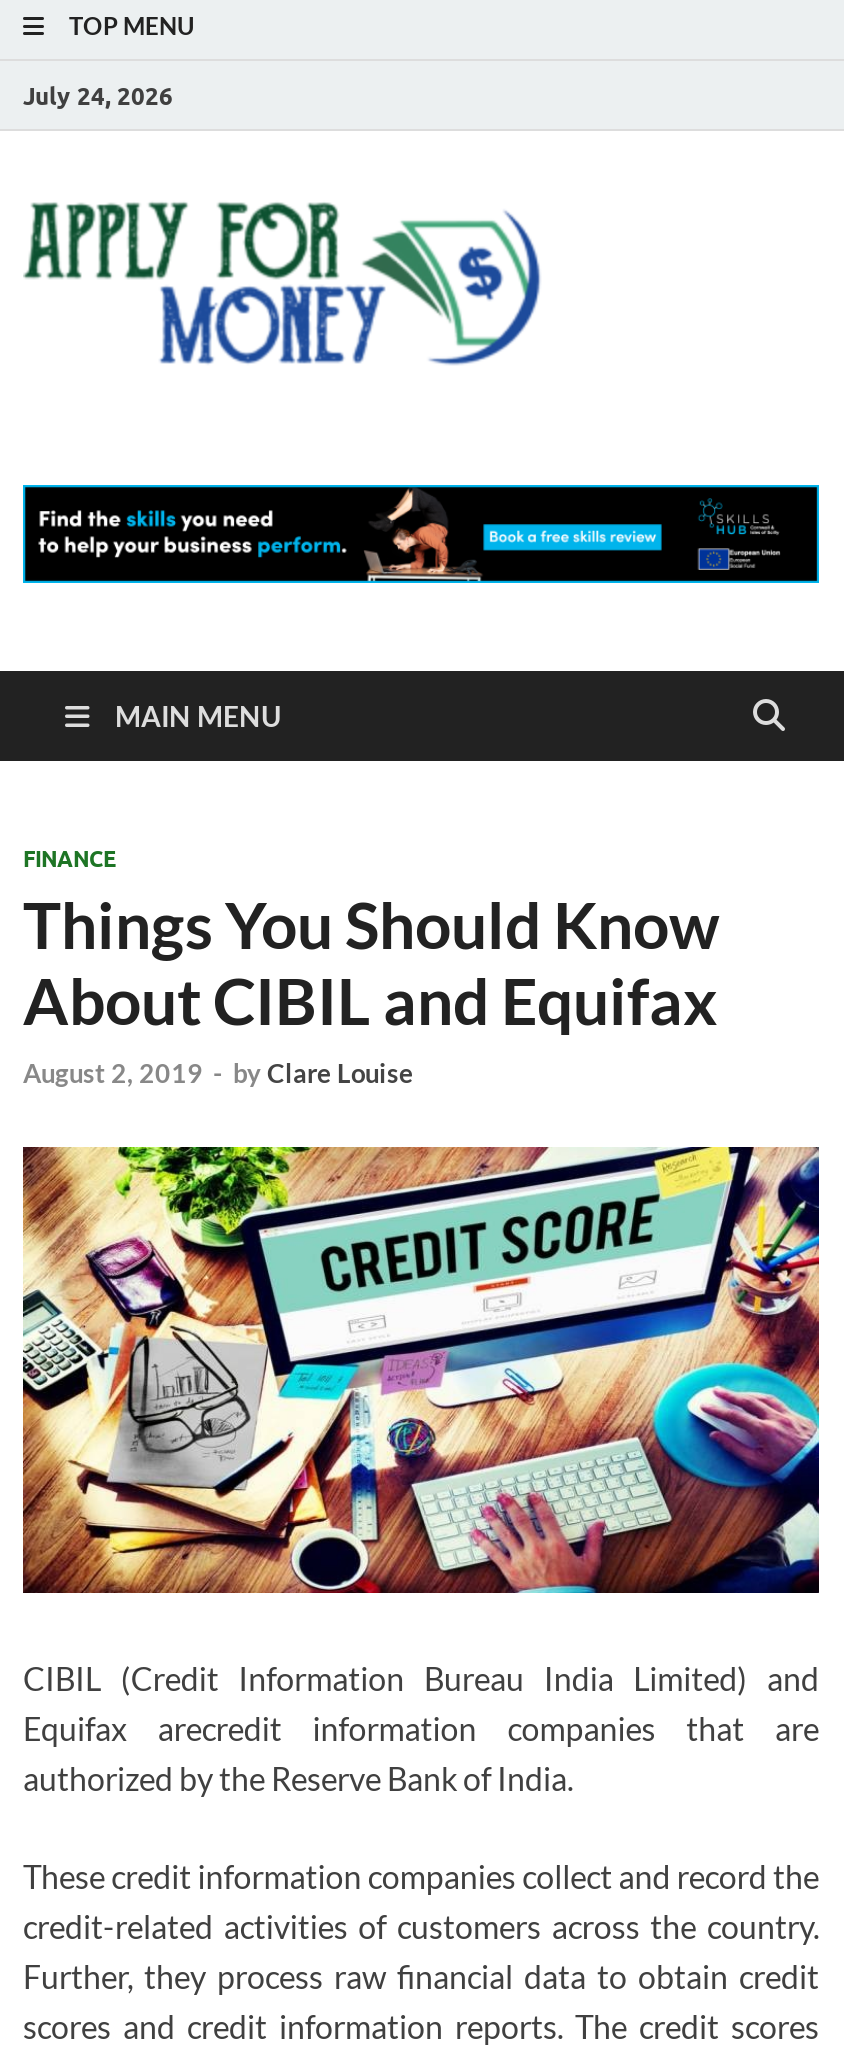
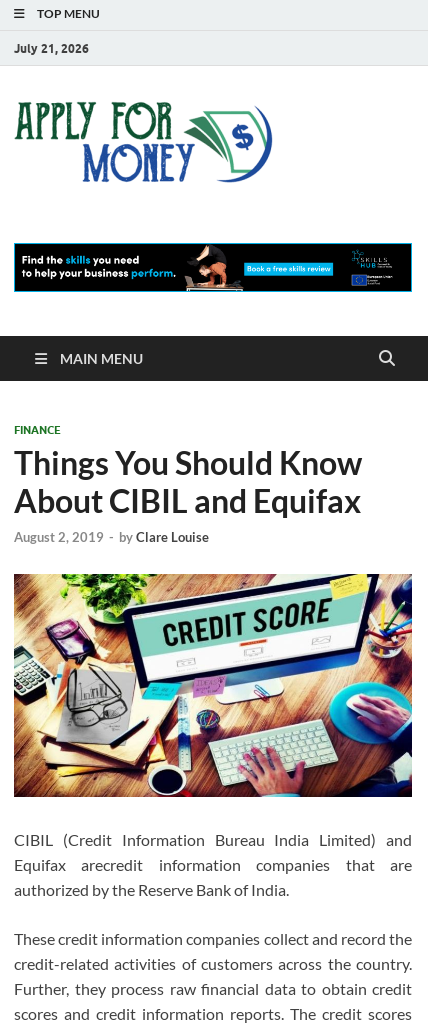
- July 24, 2026
+ July 21, 2026
